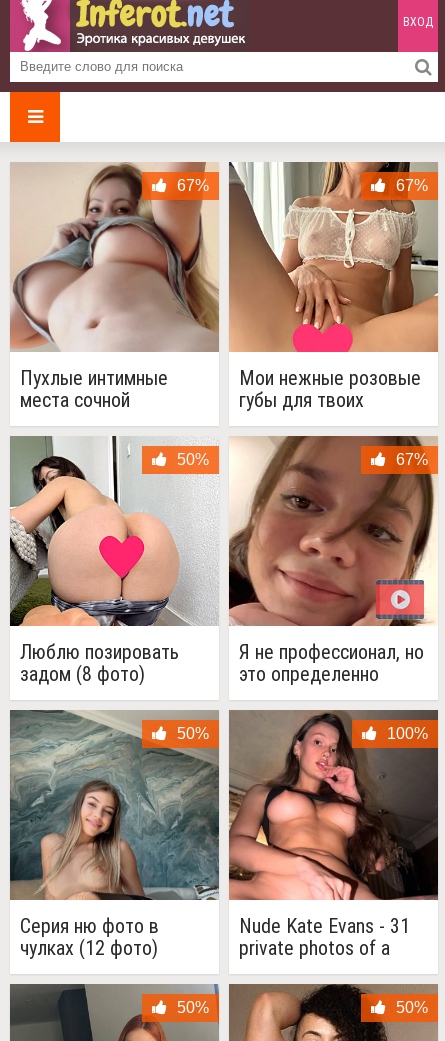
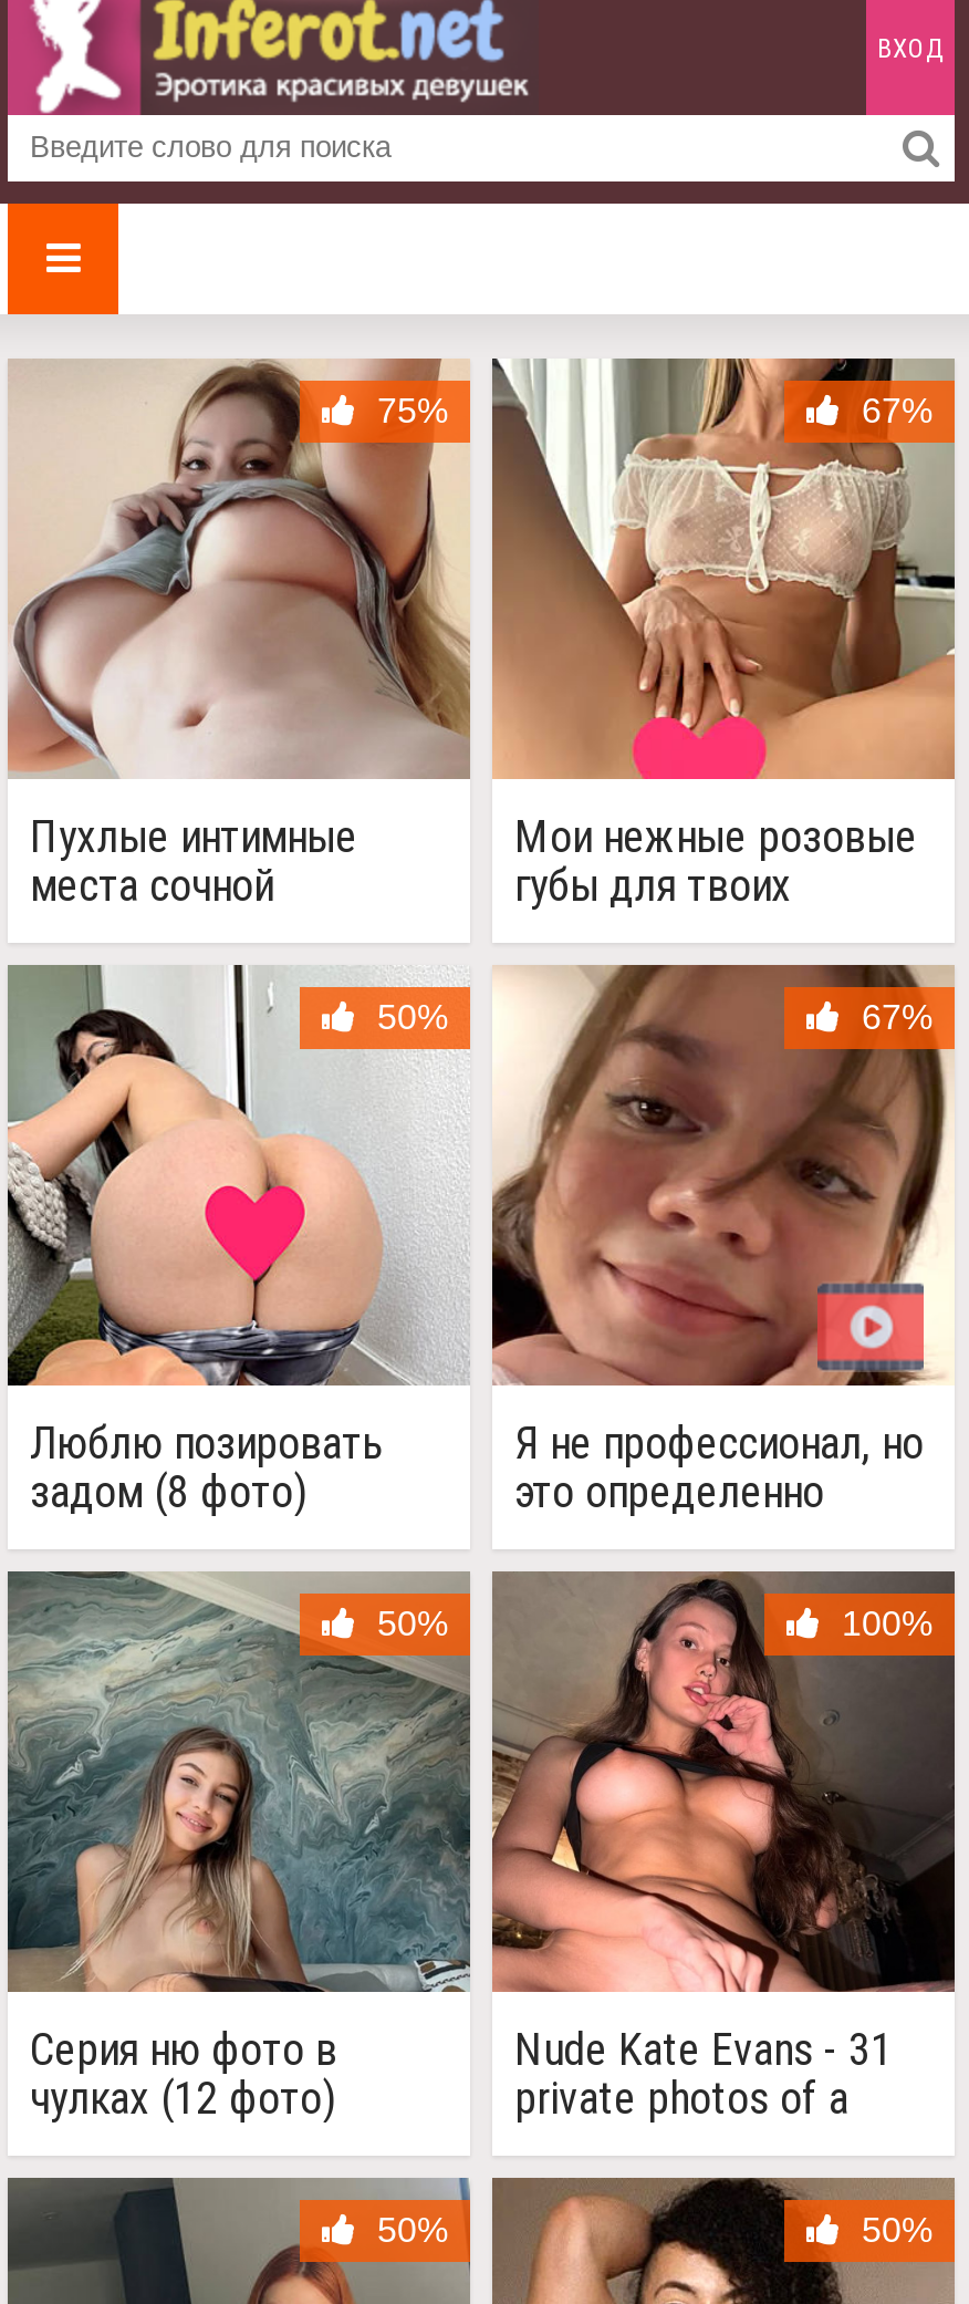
- 67%
+ 75%
